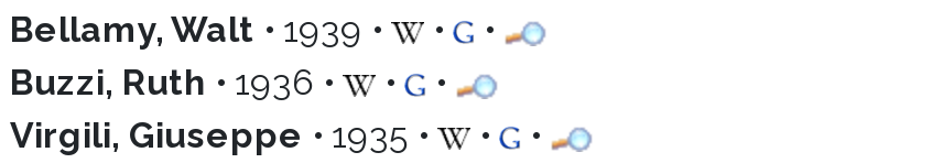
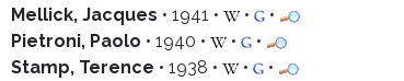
- Bellamy, Walt • 1939 •
+ Mellick, Jacques • 1941 •

- Buzzi, Ruth • 1936 •
+ Pietroni, Paolo • 1940 •

- Virgili, Giuseppe • 1935 •
+ Stamp, Terence • 1938 •
